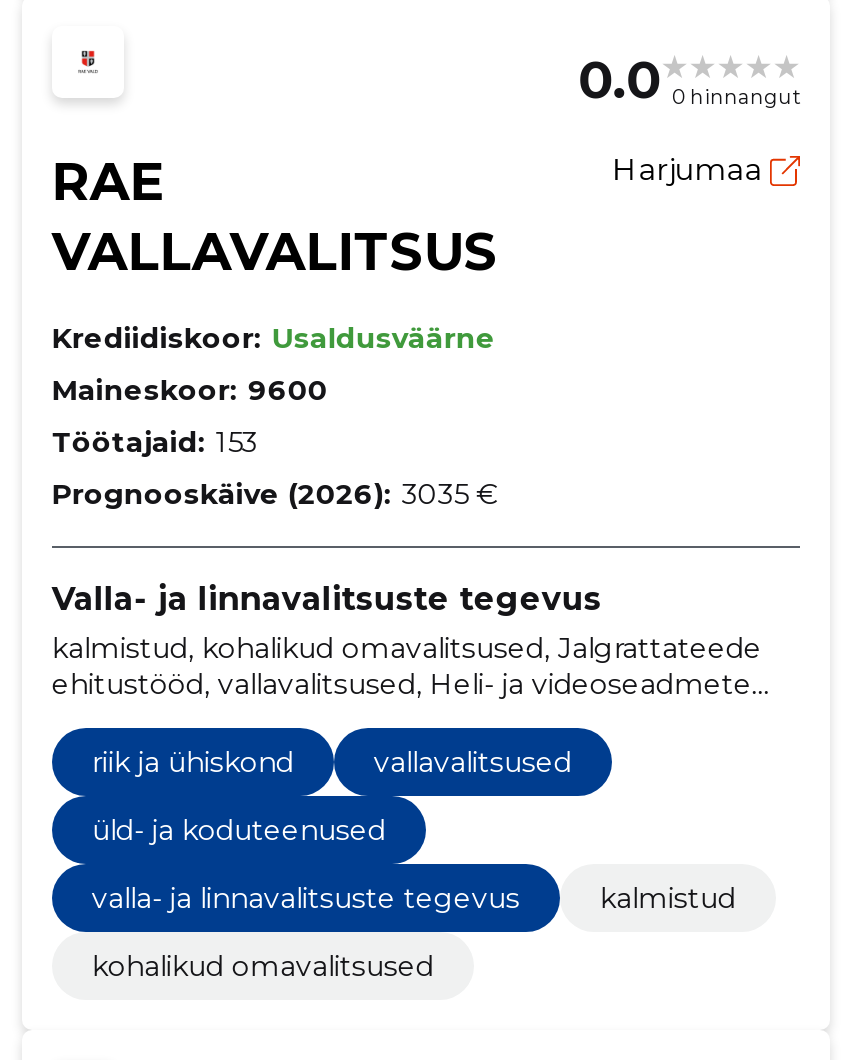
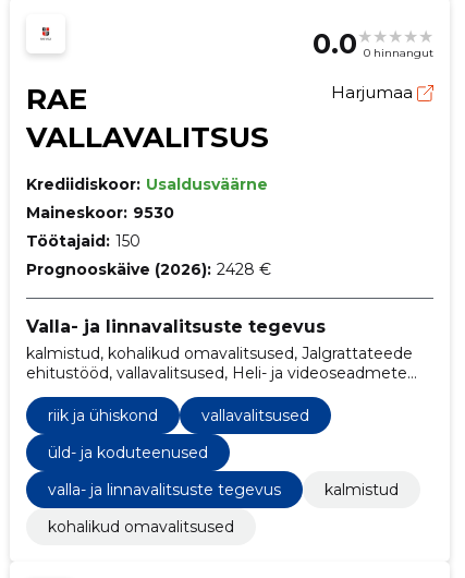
- Maineskoor: 9600
+ Maineskoor: 9530

- Töötajaid: 153
+ Töötajaid: 150

- Prognooskäive (2026): 3035 €
+ Prognooskäive (2026): 2428 €
